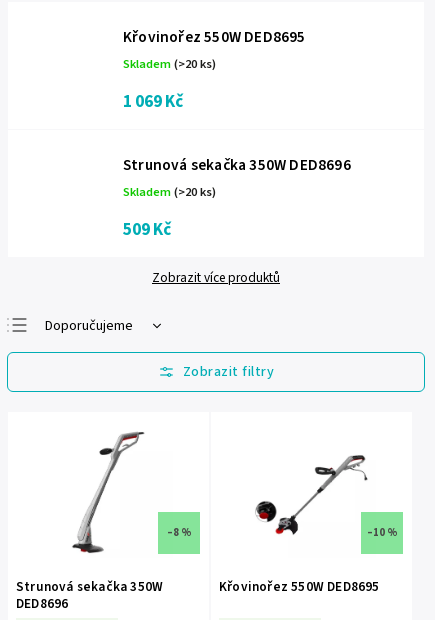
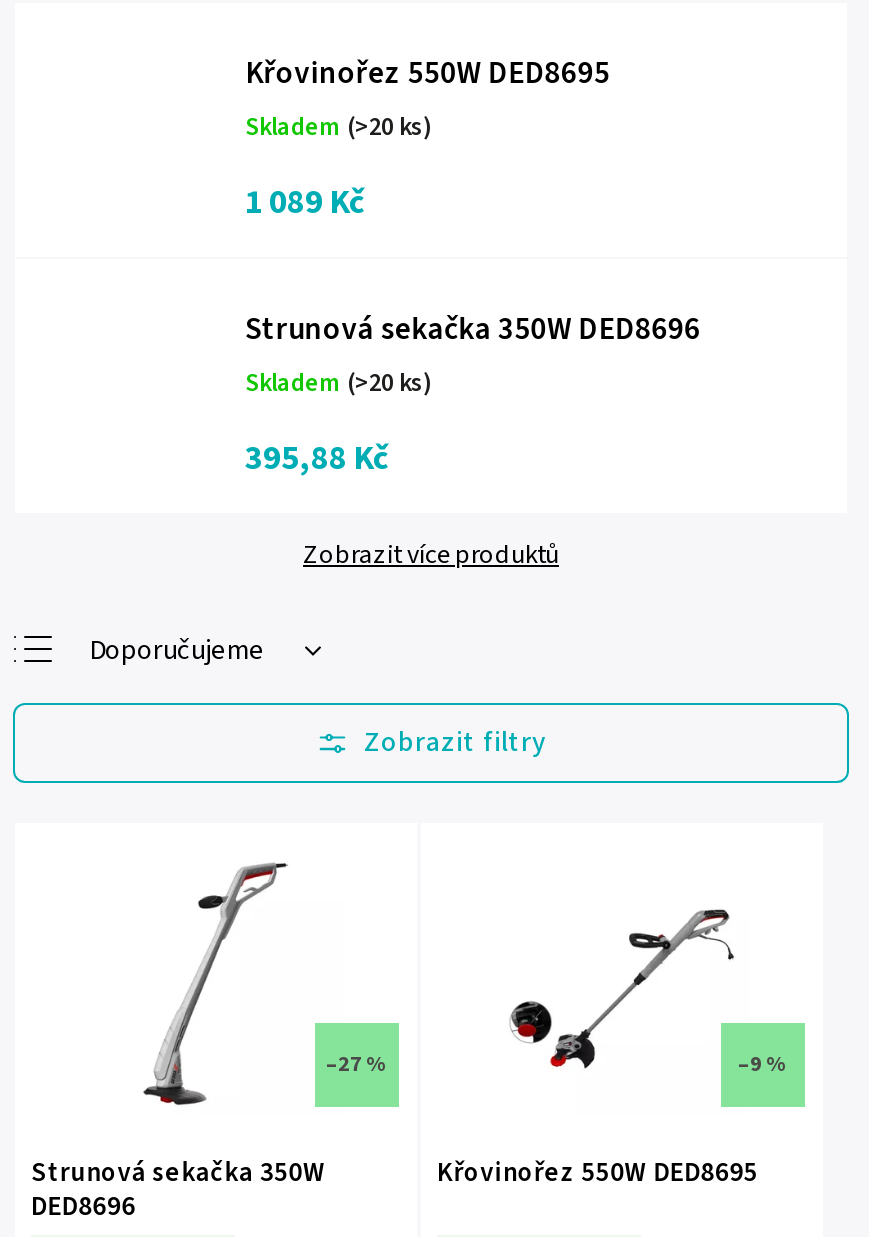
- 1 069 Kč
+ 1 089 Kč

- 509 Kč
+ 395,88 Kč

- –8 %
+ –27 %

- –10 %
+ –9 %
